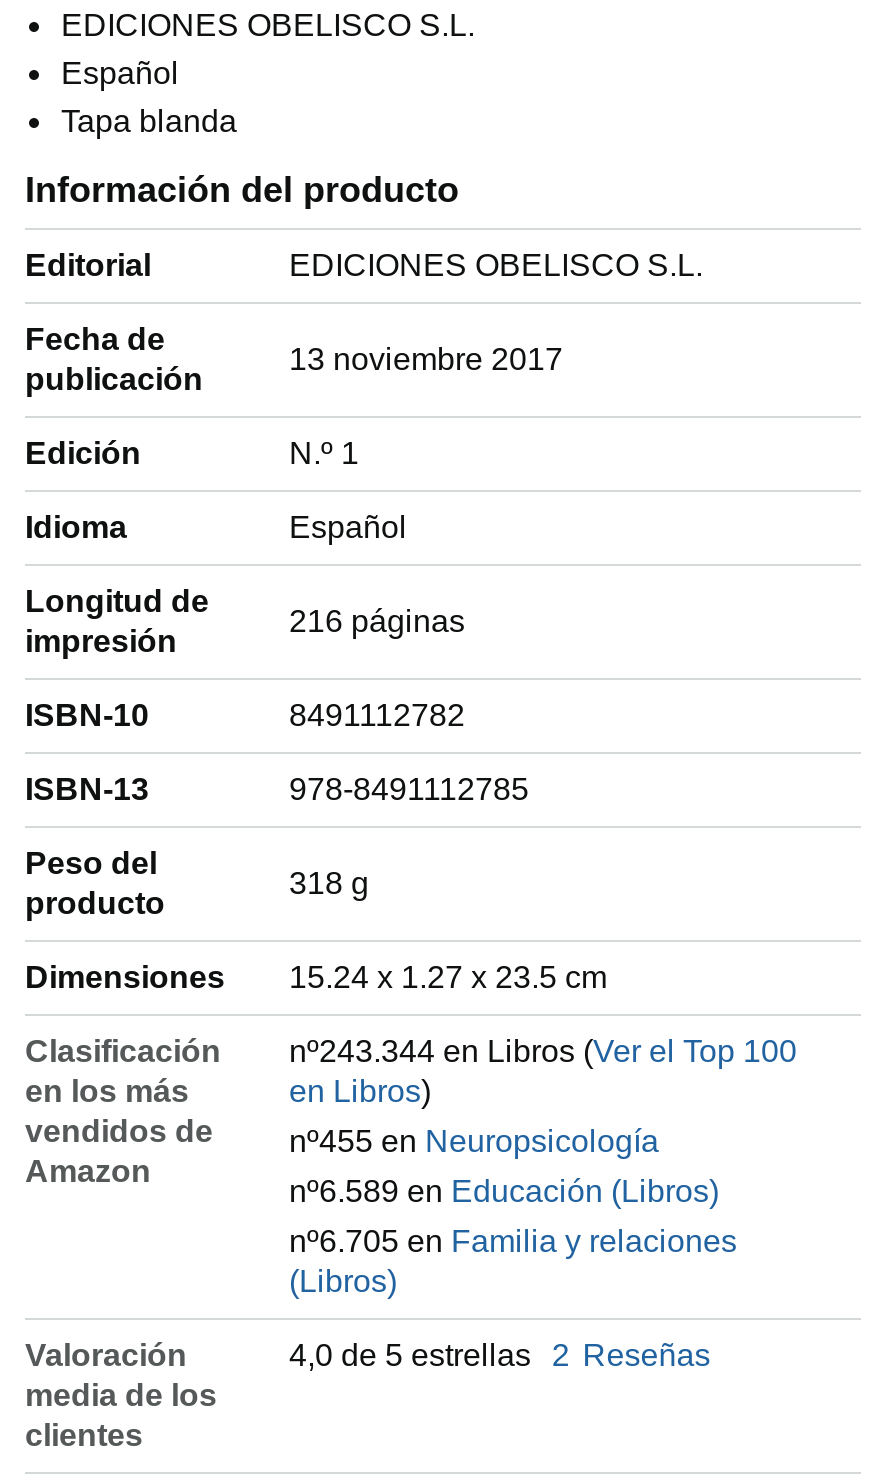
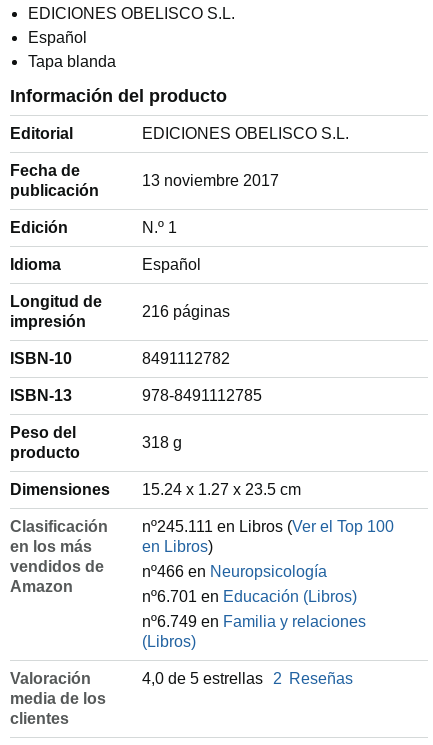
- nº243.344 en Libros (Ver el Top 100
+ nº245.111 en Libros (Ver el Top 100

- nº455 en Neuropsicología
+ nº466 en Neuropsicología

- nº6.589 en Educación (Libros)
+ nº6.701 en Educación (Libros)

- nº6.705 en Familia y relaciones
+ nº6.749 en Familia y relaciones
